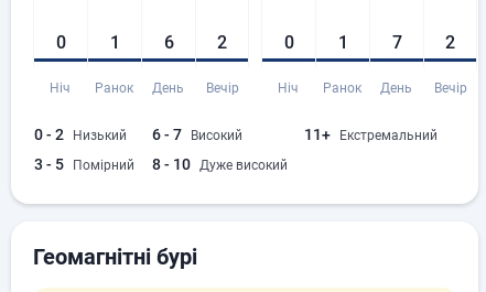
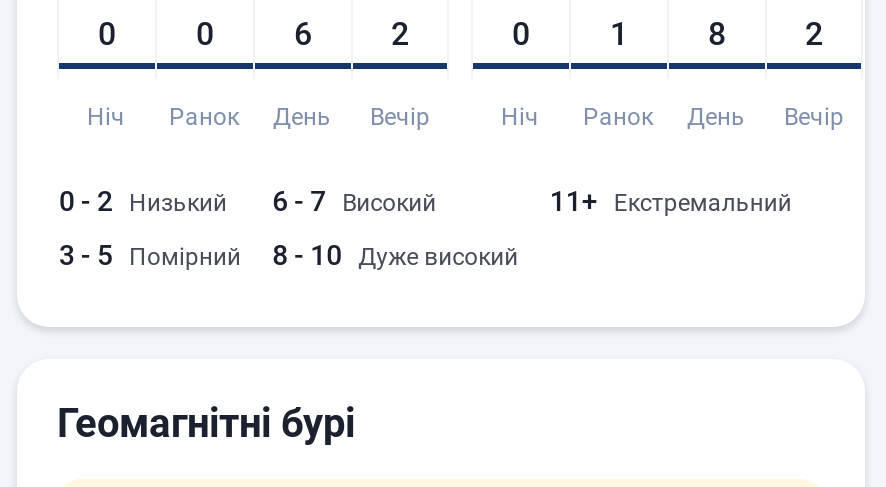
- 1
+ 0

- 7
+ 8
